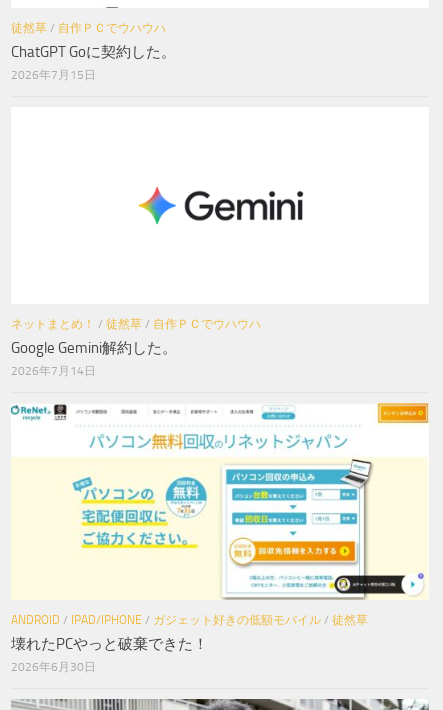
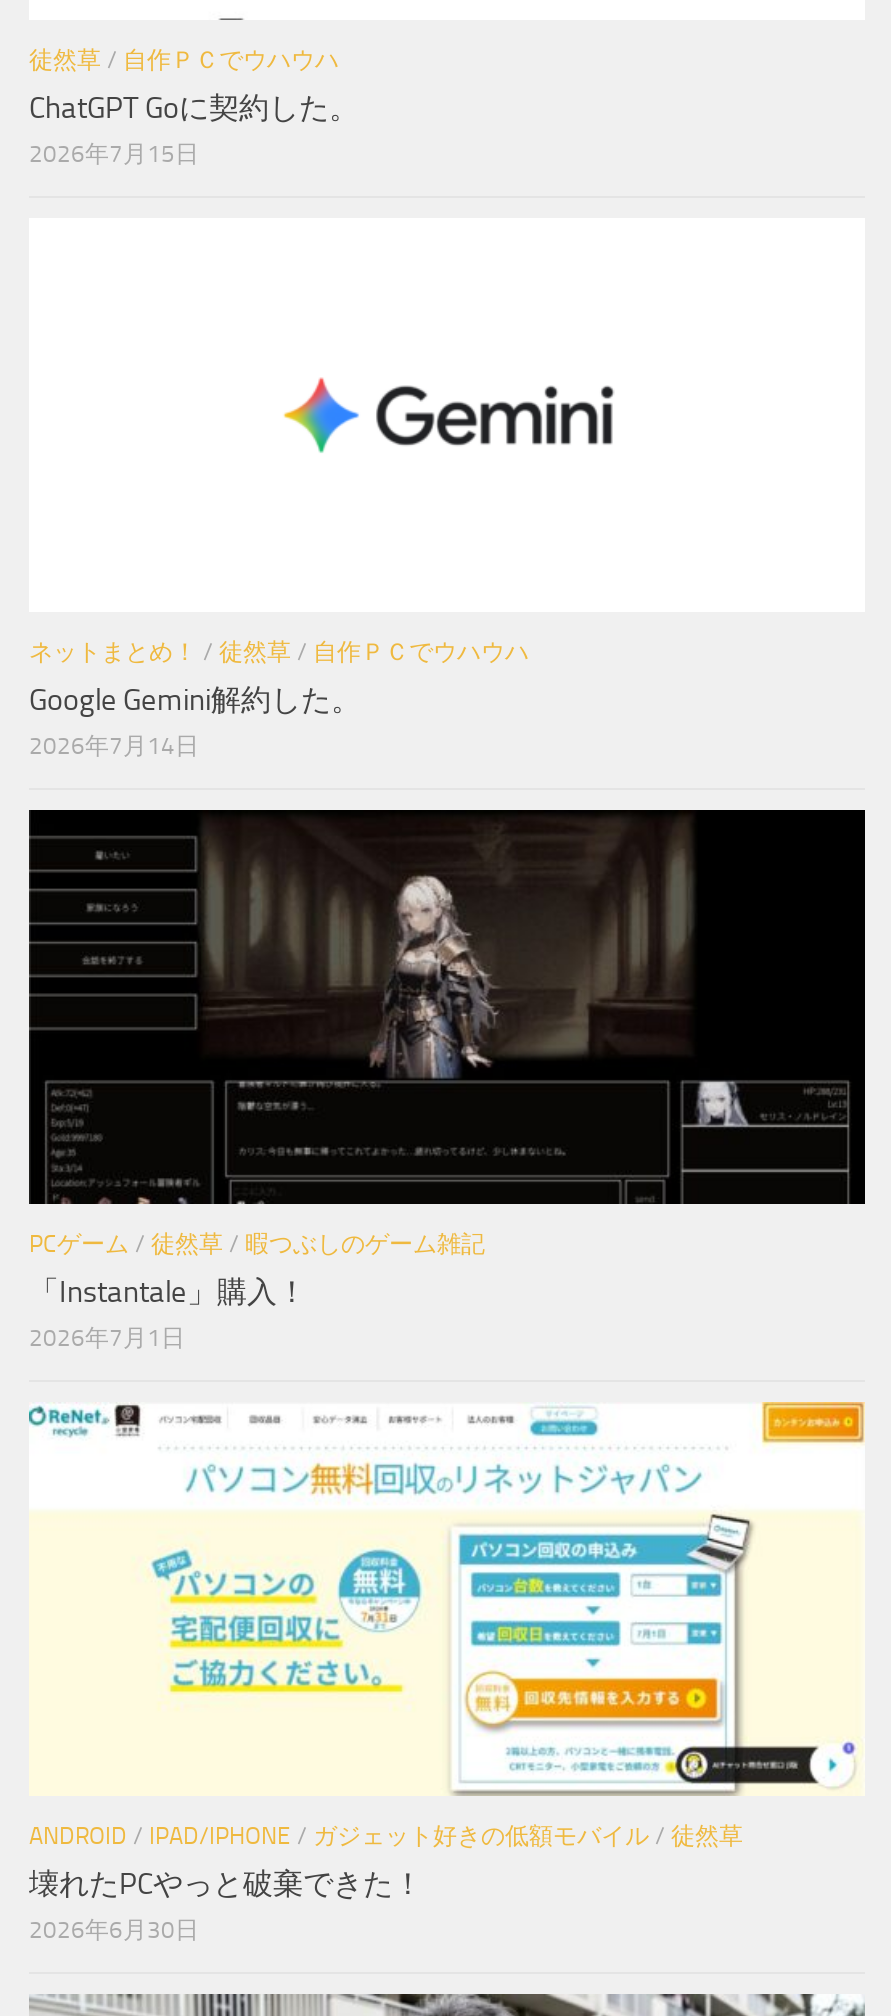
+ [image]
+ PCゲーム/徒然草/暇つぶしのゲーム雑記
+ 「Instantale」購入！
+ 2026年7月1日
